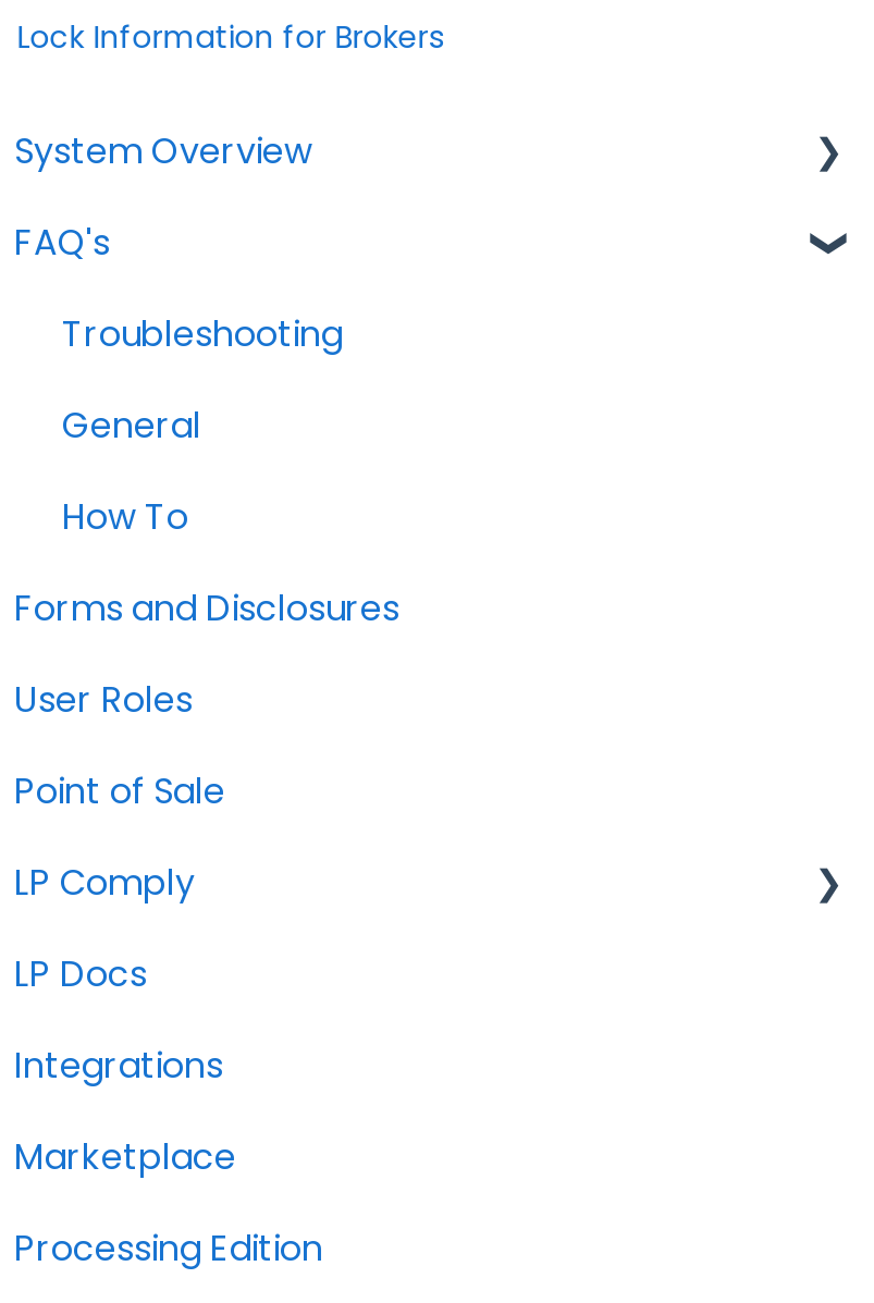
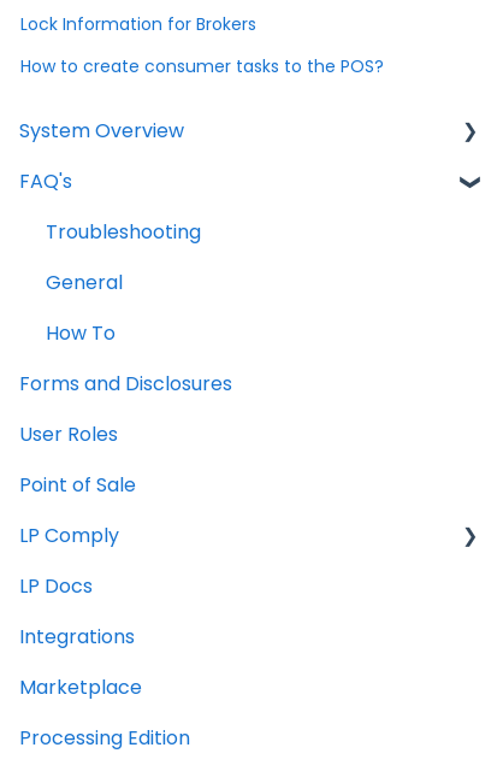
+ How to create consumer tasks to the POS?
